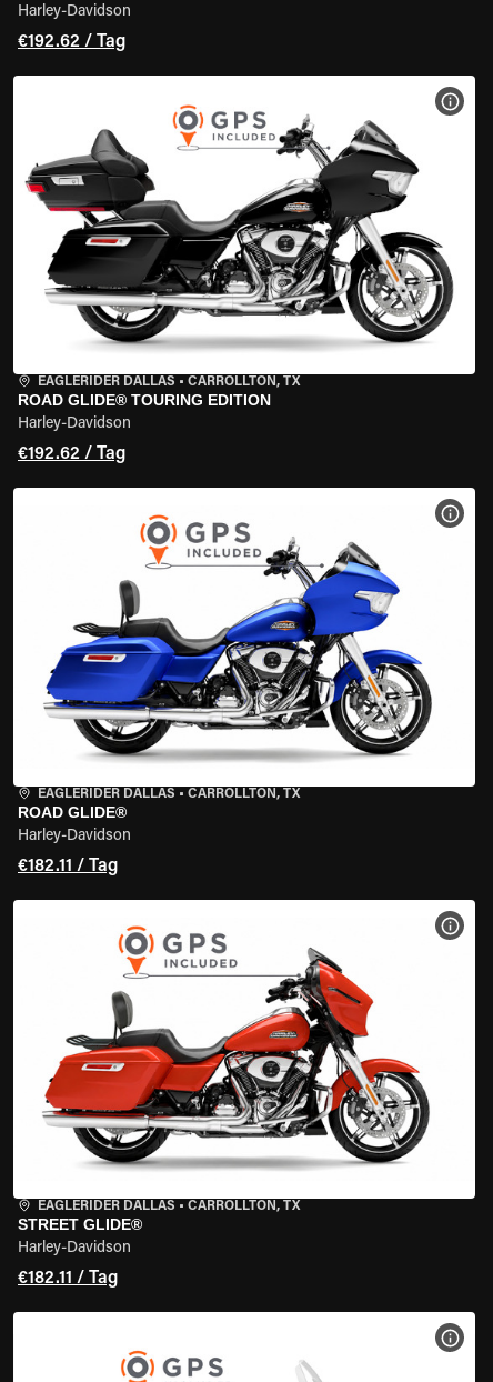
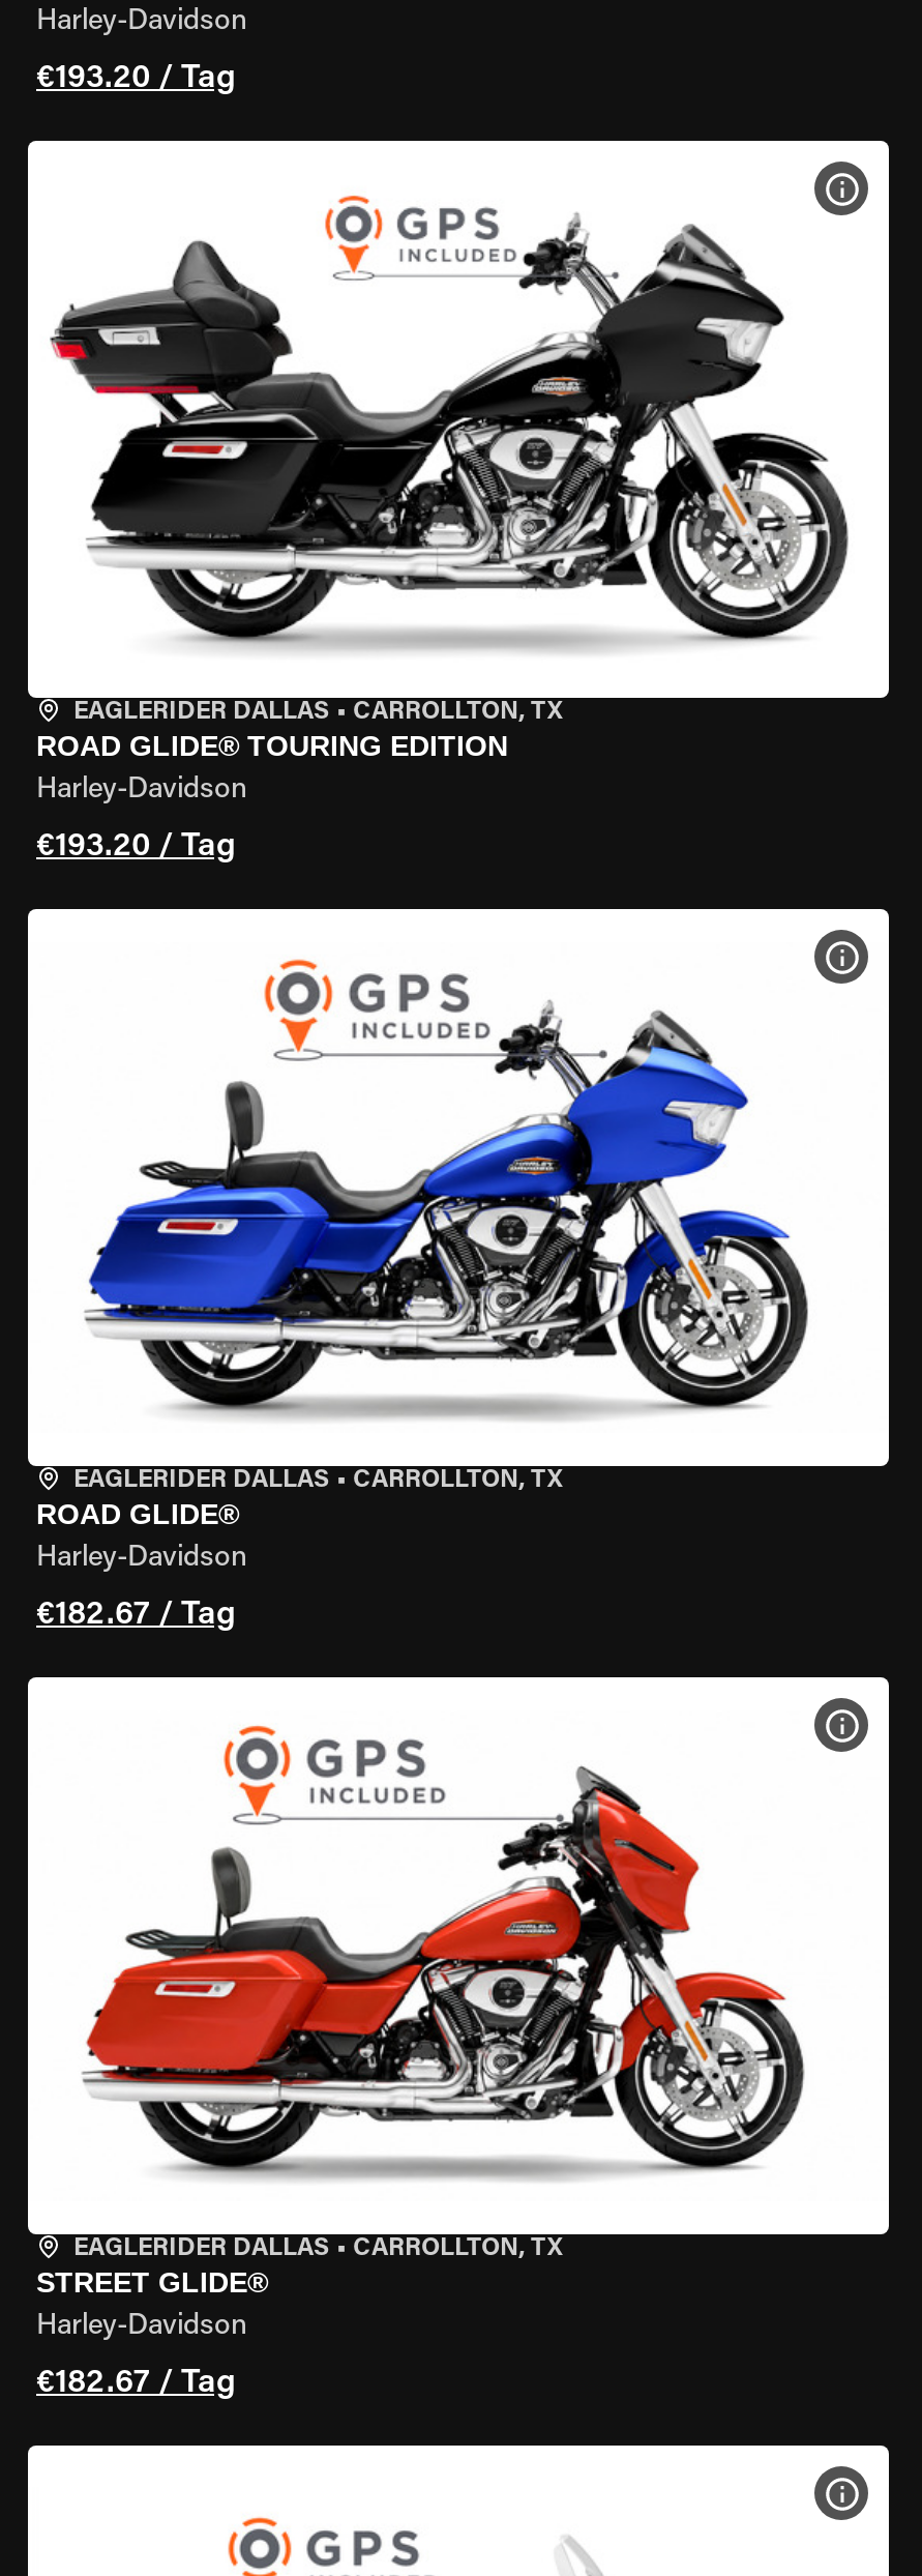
- €192.62 / Tag
+ €193.20 / Tag

- €192.62 / Tag
+ €193.20 / Tag

- €182.11 / Tag
+ €182.67 / Tag

- €182.11 / Tag
+ €182.67 / Tag
